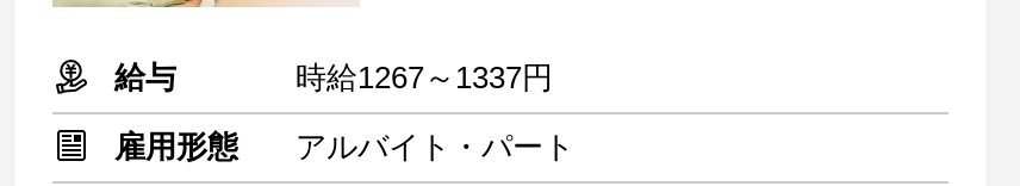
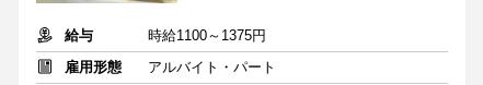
- 時給1267～1337円
+ 時給1100～1375円
